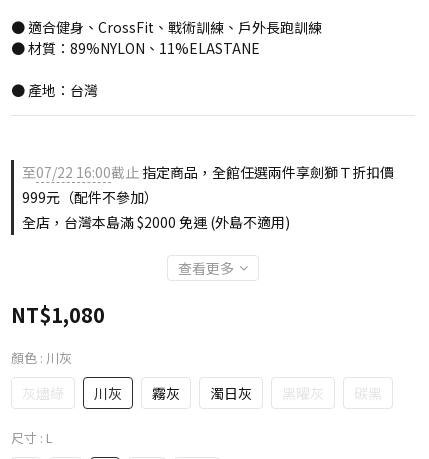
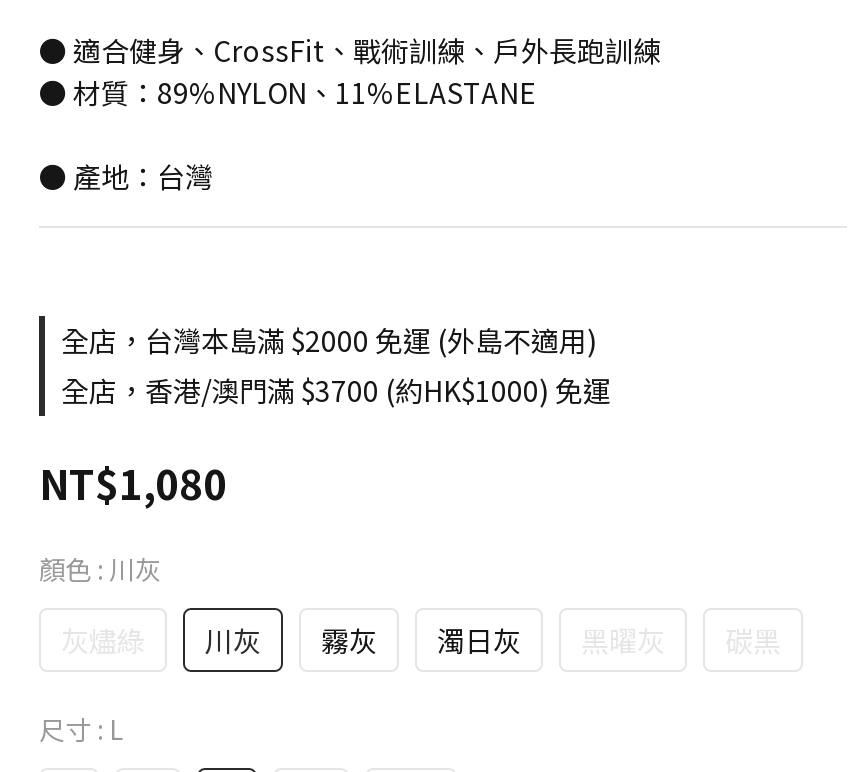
- 至07/22 16:00截止指定商品，全館任選兩件享劍獅Ｔ折扣價
- 999元（配件不參加）

- 查看更多
+ 全店，香港/澳門滿 $3700 (約HK$1000) 免運
